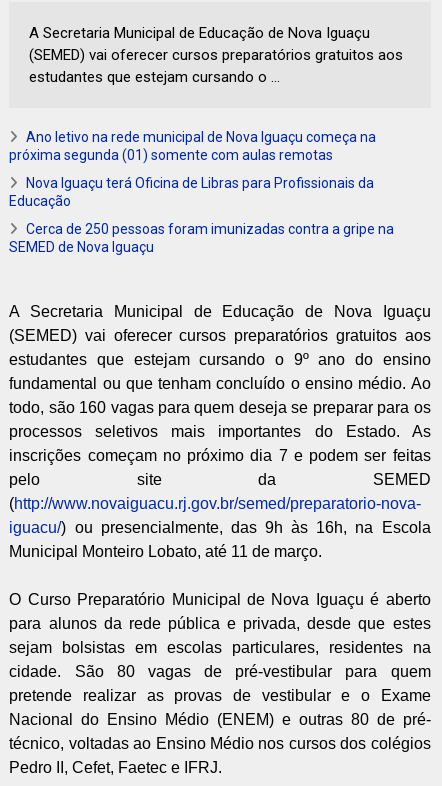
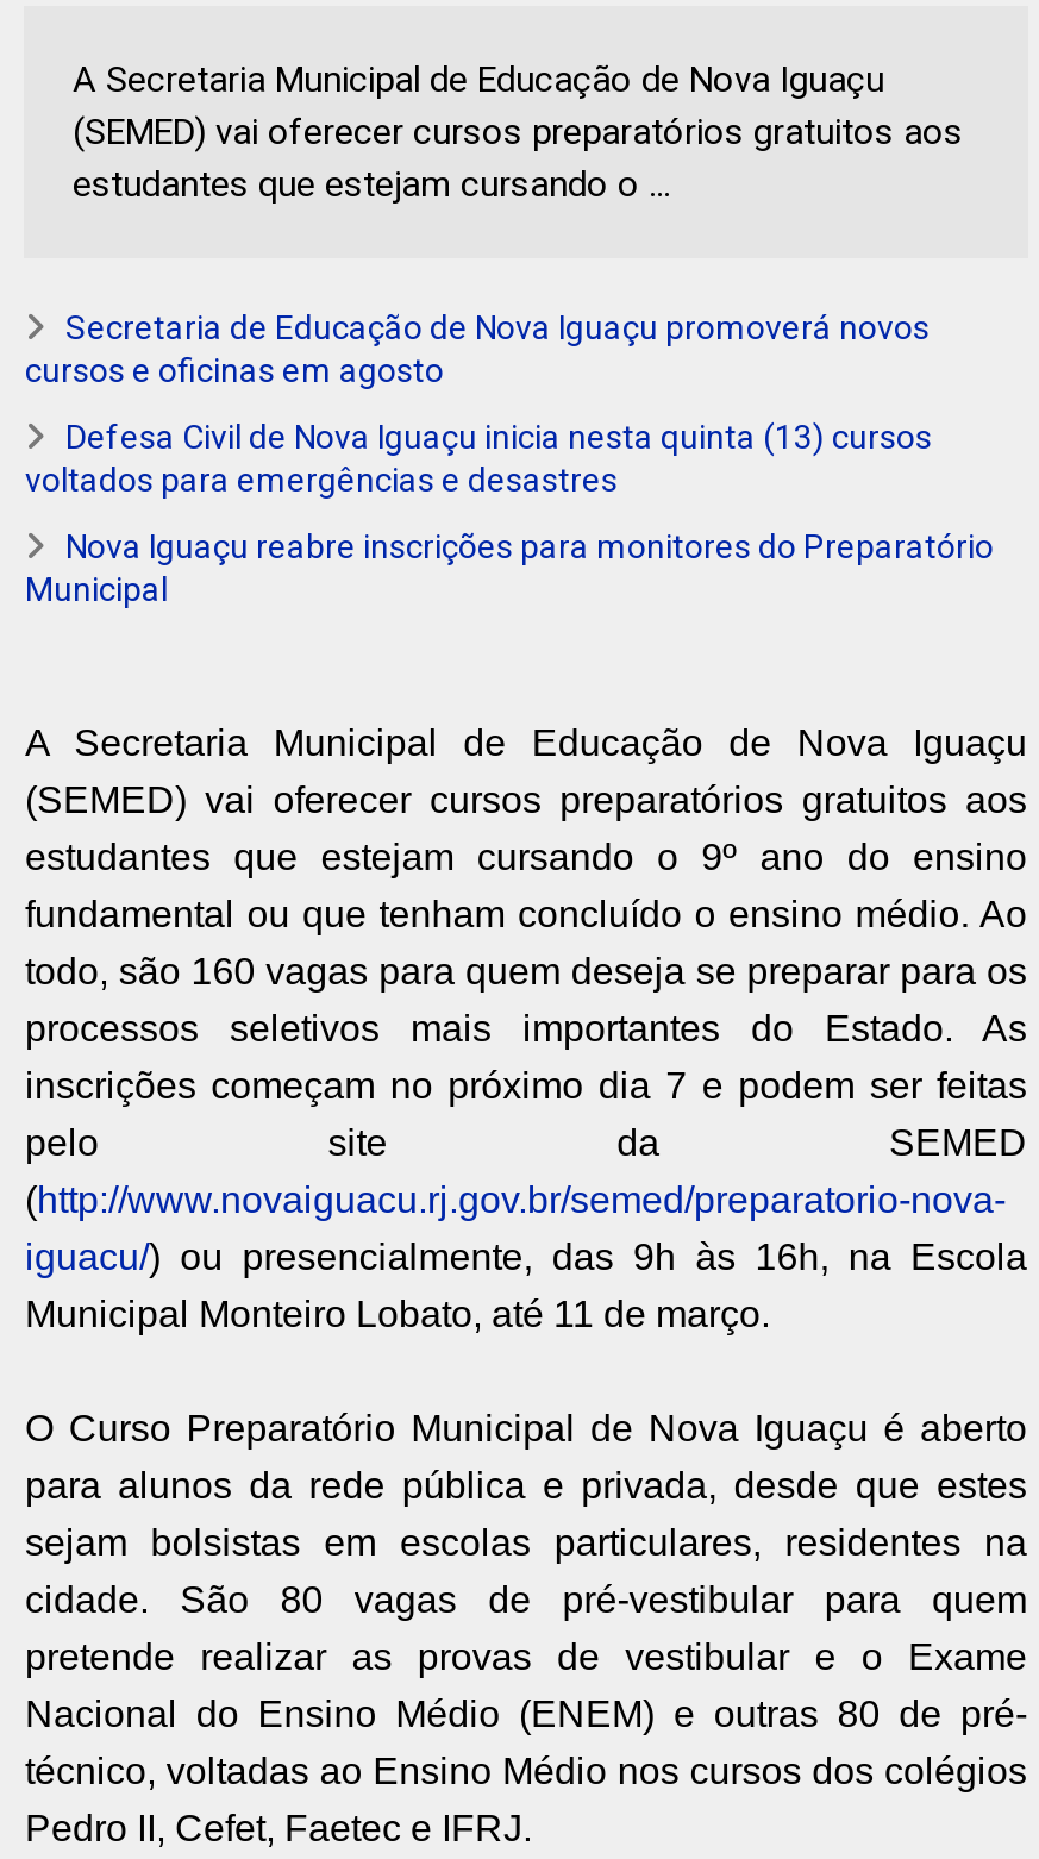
- Ano letivo na rede municipal de Nova Iguaçu começa na
- próxima segunda (01) somente com aulas remotas
+ Secretaria de Educação de Nova Iguaçu promoverá novos
+ cursos e oficinas em agosto

- Nova Iguaçu terá Oficina de Libras para Profissionais da
- Educação
+ Defesa Civil de Nova Iguaçu inicia nesta quinta (13) cursos
+ voltados para emergências e desastres

- Cerca de 250 pessoas foram imunizadas contra a gripe na
- SEMED de Nova Iguaçu
+ Nova Iguaçu reabre inscrições para monitores do Preparatório
+ Municipal
